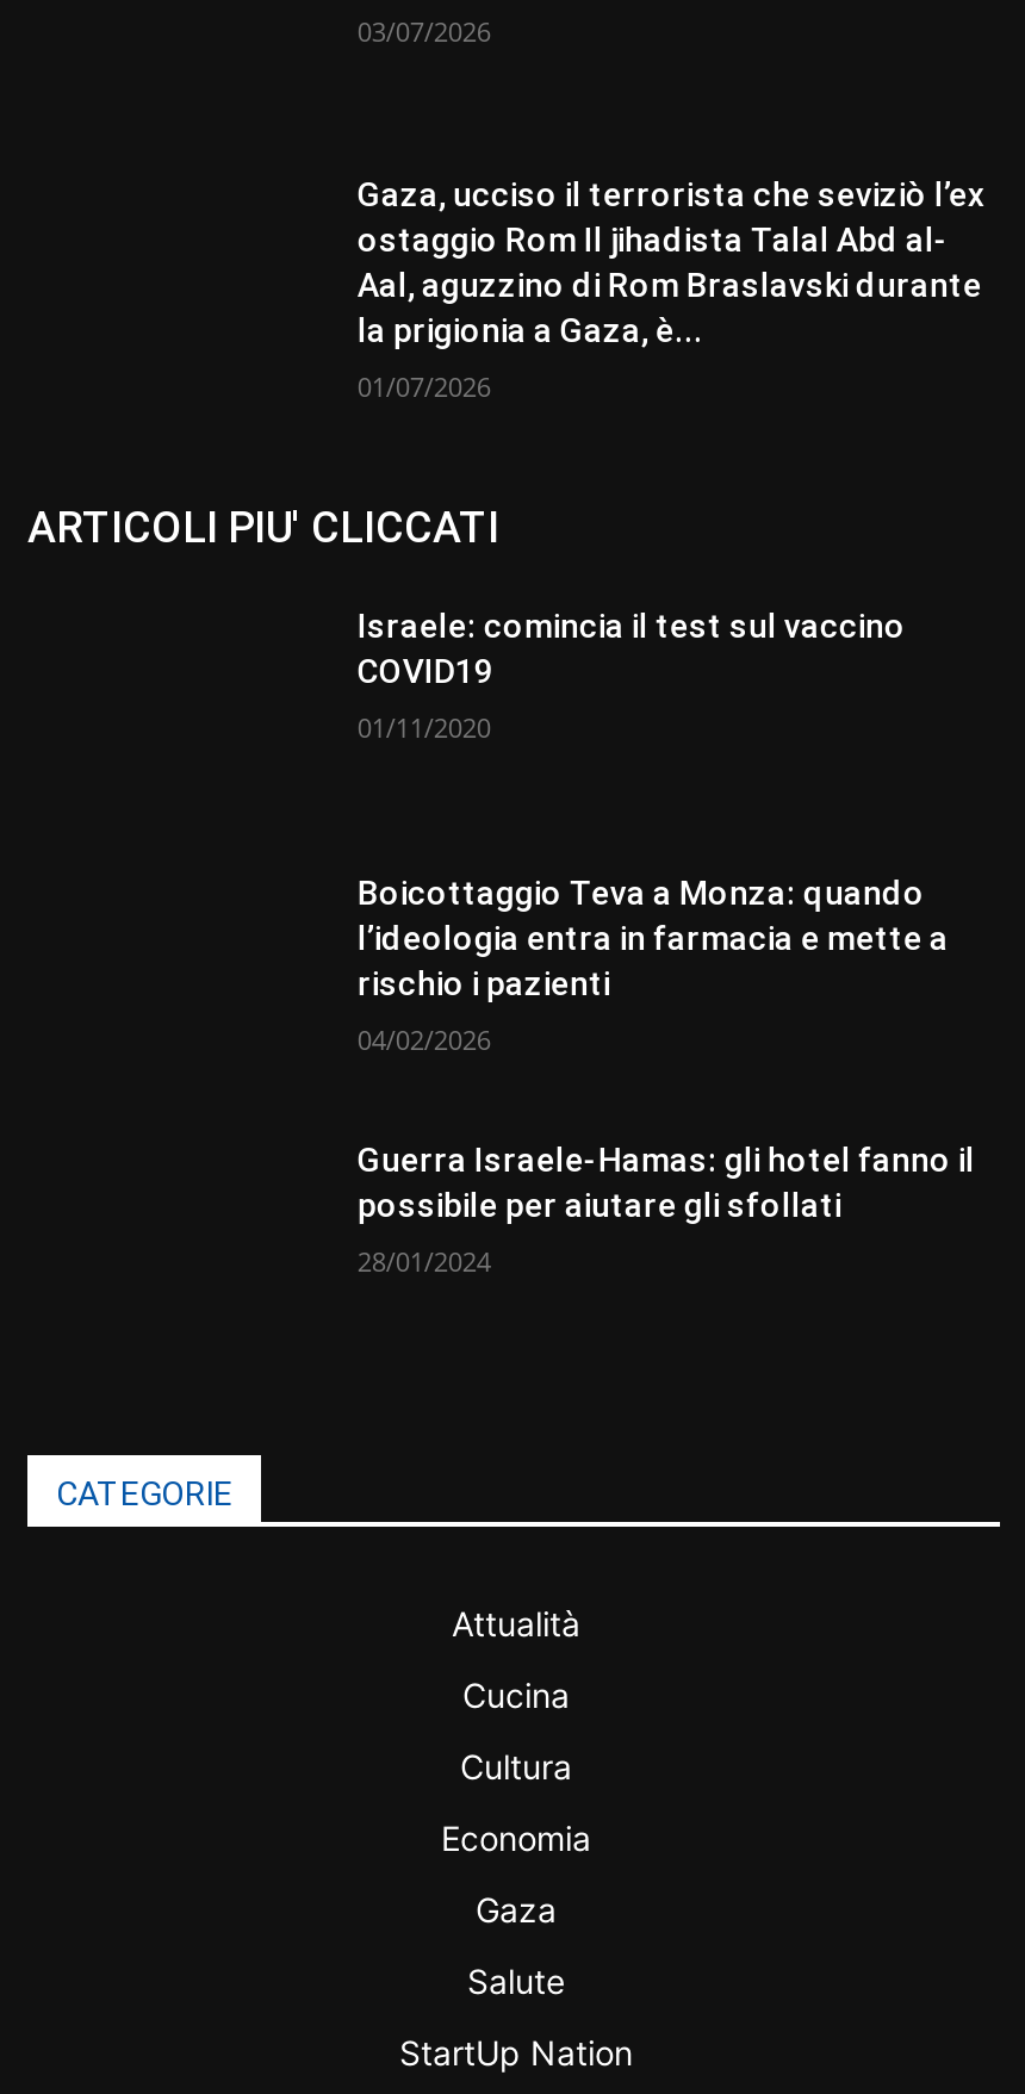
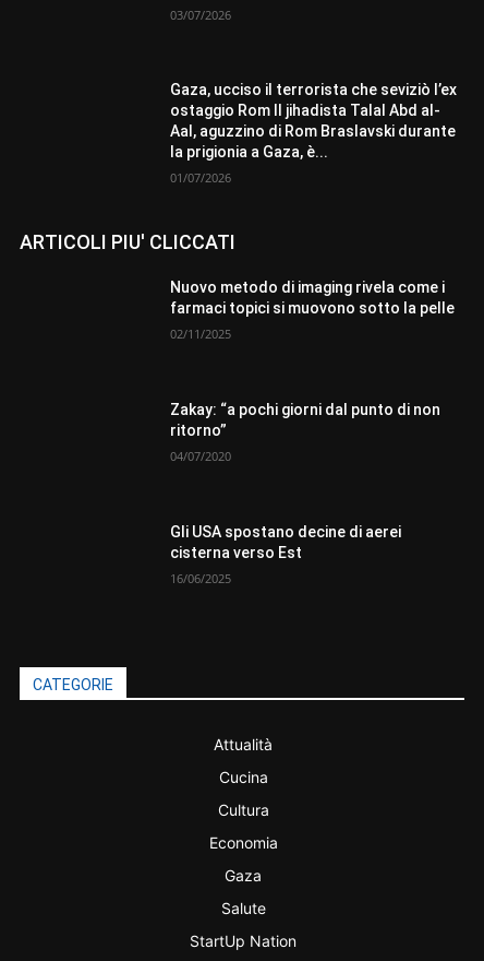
- Israele: comincia il test sul vaccino
- COVID19
+ Nuovo metodo di imaging rivela come i
+ farmaci topici si muovono sotto la pelle

- 01/11/2020
+ 02/11/2025

- Boicottaggio Teva a Monza: quando
- l’ideologia entra in farmacia e mette a
- rischio i pazienti
+ Zakay: “a pochi giorni dal punto di non
+ ritorno”

- 04/02/2026
+ 04/07/2020

- Guerra Israele-Hamas: gli hotel fanno il
- possibile per aiutare gli sfollati
+ Gli USA spostano decine di aerei
+ cisterna verso Est

- 28/01/2024
+ 16/06/2025
